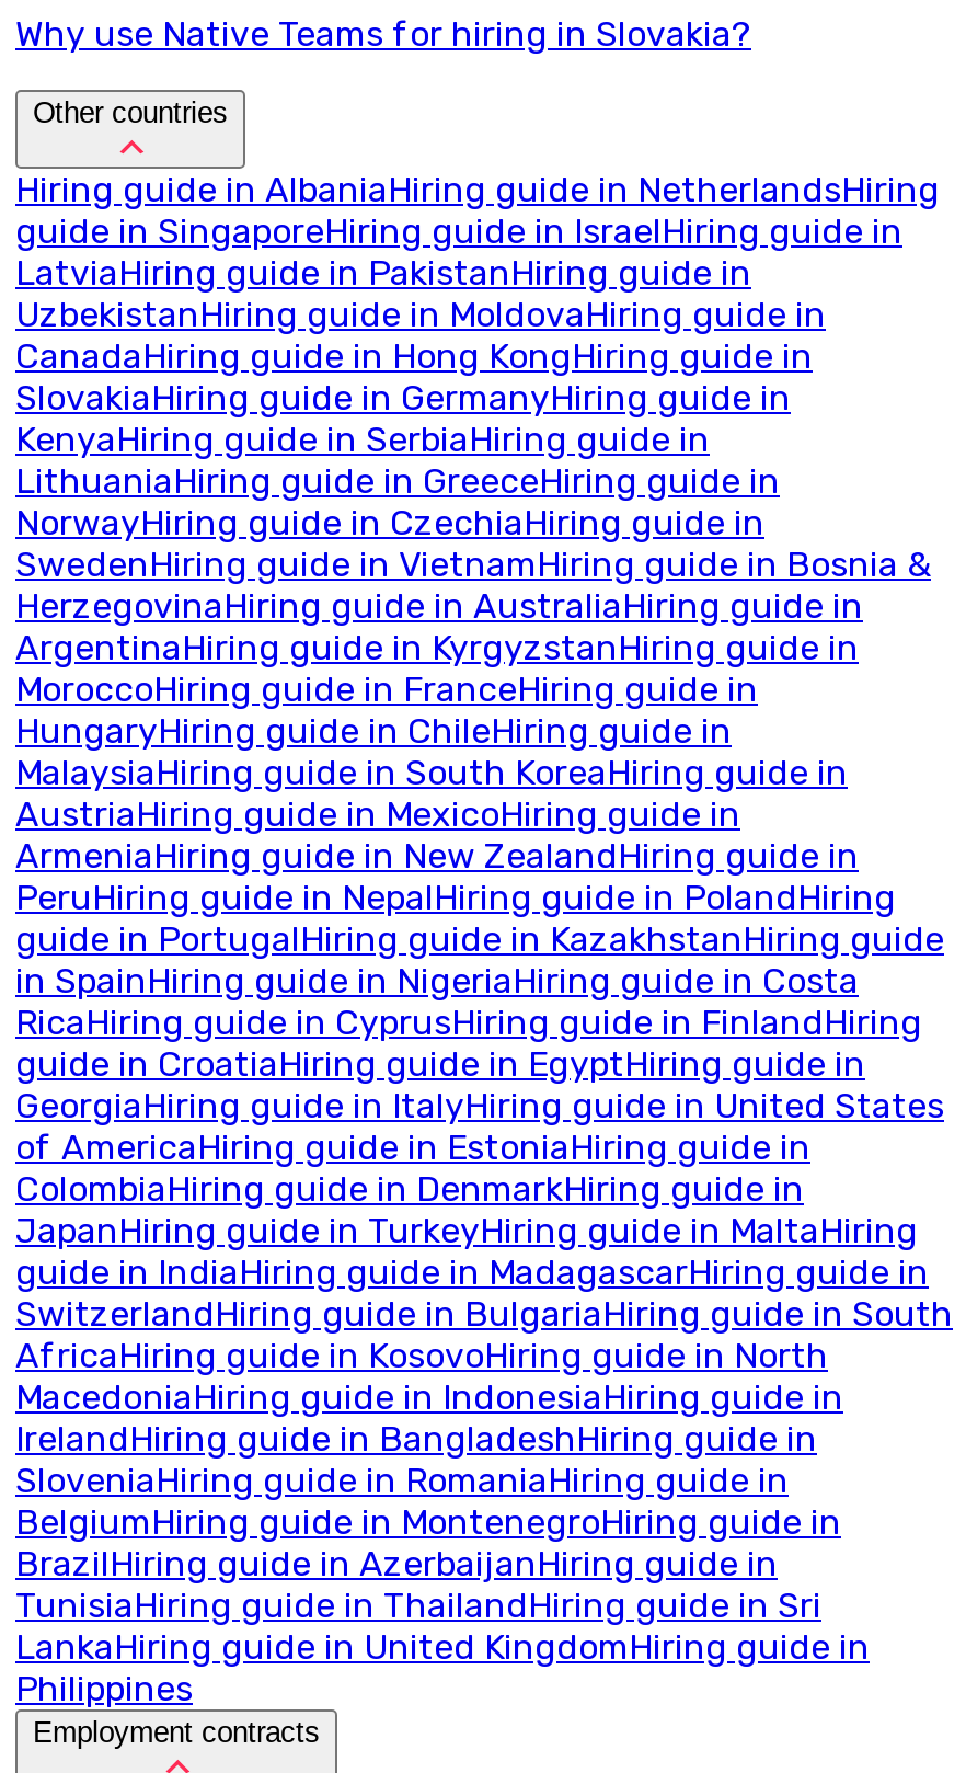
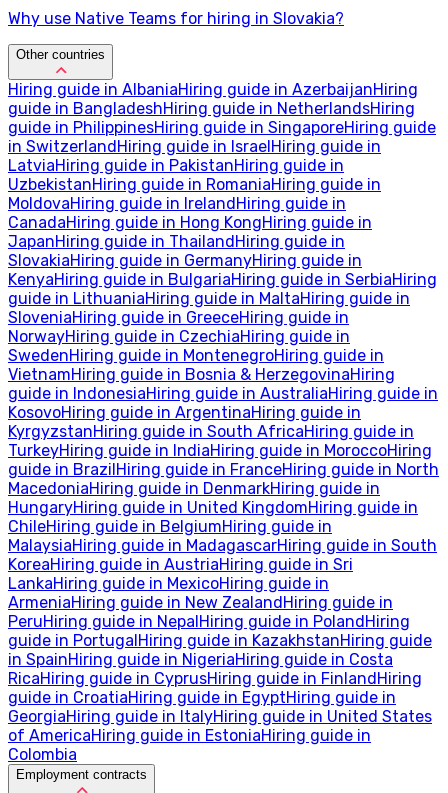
- Hiring guide in AlbaniaHiring guide in NetherlandsHiring
- guide in SingaporeHiring guide in IsraelHiring guide in
+ Hiring guide in AlbaniaHiring guide in AzerbaijanHiring
+ guide in BangladeshHiring guide in NetherlandsHiring
+ guide in PhilippinesHiring guide in SingaporeHiring guide
+ in SwitzerlandHiring guide in IsraelHiring guide in

moved down: LatviaHiring guide in PakistanHiring guide in

- UzbekistanHiring guide in MoldovaHiring guide in
+ UzbekistanHiring guide in RomaniaHiring guide in
+ MoldovaHiring guide in IrelandHiring guide in

moved down: CanadaHiring guide in Hong KongHiring guide in

+ JapanHiring guide in ThailandHiring guide in

moved down: SlovakiaHiring guide in GermanyHiring guide in

- KenyaHiring guide in SerbiaHiring guide in
- LithuaniaHiring guide in GreeceHiring guide in
+ KenyaHiring guide in BulgariaHiring guide in SerbiaHiring
+ guide in LithuaniaHiring guide in MaltaHiring guide in
+ SloveniaHiring guide inGreeceHiring guide in

moved down: NorwayHiring guide in CzechiaHiring guide in

- SwedenHiring guide in VietnamHiring guide in Bosnia &
- HerzegovinaHiring guide in AustraliaHiring guide in
- ArgentinaHiring guide in KyrgyzstanHiring guide in
- MoroccoHiring guide in FranceHiring guide in
- HungaryHiring guide in ChileHiring guide in
- MalaysiaHiring guide in South KoreaHiring guide in
- AustriaHiring guide in MexicoHiring guide in
+ SwedenHiring guide in MontenegroHiring guide in
+ VietnamHiring guide in Bosnia & HerzegovinaHiring
+ guide in IndonesiaHiring guide in AustraliaHiring guide in
+ KosovoHiring guide in ArgentinaHiring guide in
+ KyrgyzstanHiring guide in South AfricaHiring guide in
+ TurkeyHiring guide in IndiaHiring guide in MoroccoHiring
+ guide in BrazilHiring guide in FranceHiring guide in North
+ MacedoniaHiring guide in DenmarkHiring guide in
+ HungaryHiring guide in United KingdomHiring guide in
+ ChileHiring guide in BelgiumHiring guide in
+ MalaysiaHiring guide in MadagascarHiring guide in South
+ KoreaHiring guide in AustriaHiring guide inSri
+ LankaHiring guide in MexicoHiring guide in

moved down: ArmeniaHiring guide in New ZealandHiring guide in | PeruHiring guide in NepalHiring guide in PolandHiring | guide in PortugalHiring guide in KazakhstanHiring guide | in SpainHiring guide inNigeriaHiring guide in Costa | RicaHiring guide in CyprusHiring guide in FinlandHiring | guide in CroatiaHiring guide in EgyptHiring guide in | GeorgiaHiring guide in ItalyHiring guide inUnited States | of AmericaHiring guide in EstoniaHiring guide in

- ColombiaHiring guide in DenmarkHiring guide in
- JapanHiring guide in TurkeyHiring guide in MaltaHiring
- guide in IndiaHiring guide in MadagascarHiring guide in
- SwitzerlandHiring guide in BulgariaHiring guide in South
- AfricaHiring guide in KosovoHiring guide in North
- MacedoniaHiring guide in IndonesiaHiring guide in
- IrelandHiring guide in BangladeshHiring guide in
- SloveniaHiring guide in RomaniaHiring guide in
- BelgiumHiring guide in MontenegroHiring guide in
- BrazilHiring guide in AzerbaijanHiring guide in
- TunisiaHiring guide in ThailandHiring guide in Sri
- LankaHiring guide in United KingdomHiring guide in
- Philippines
+ Colombia
